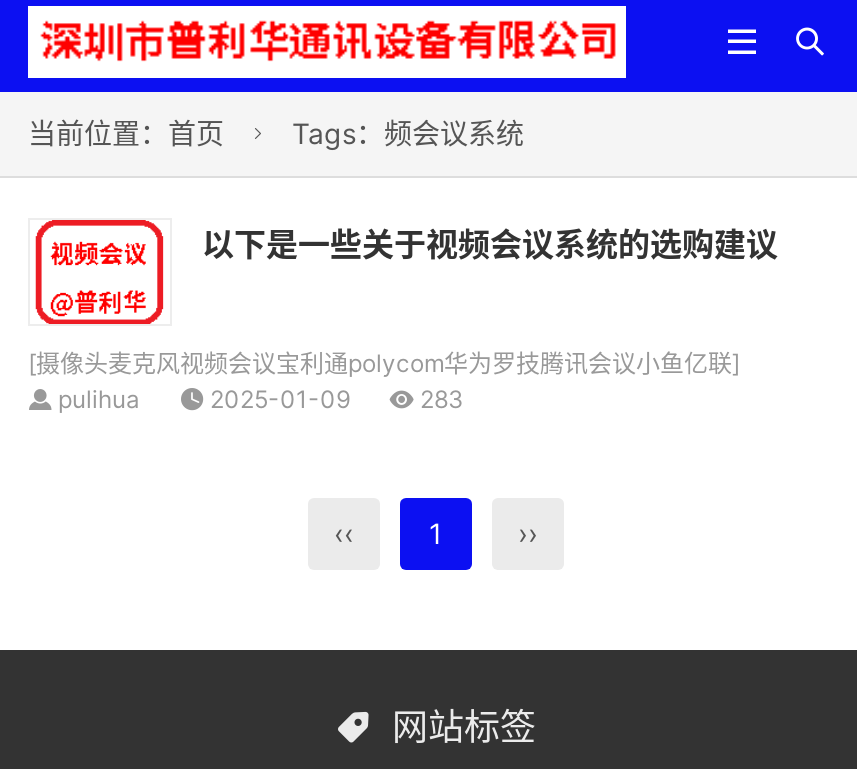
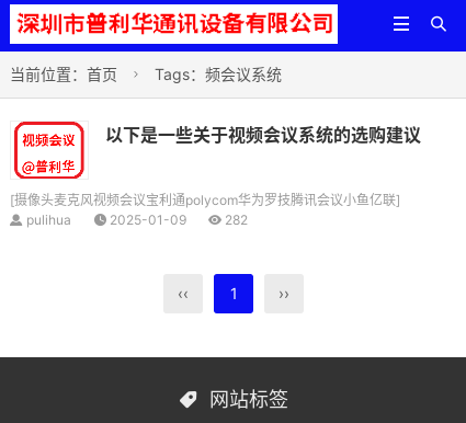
- 283
+ 282
